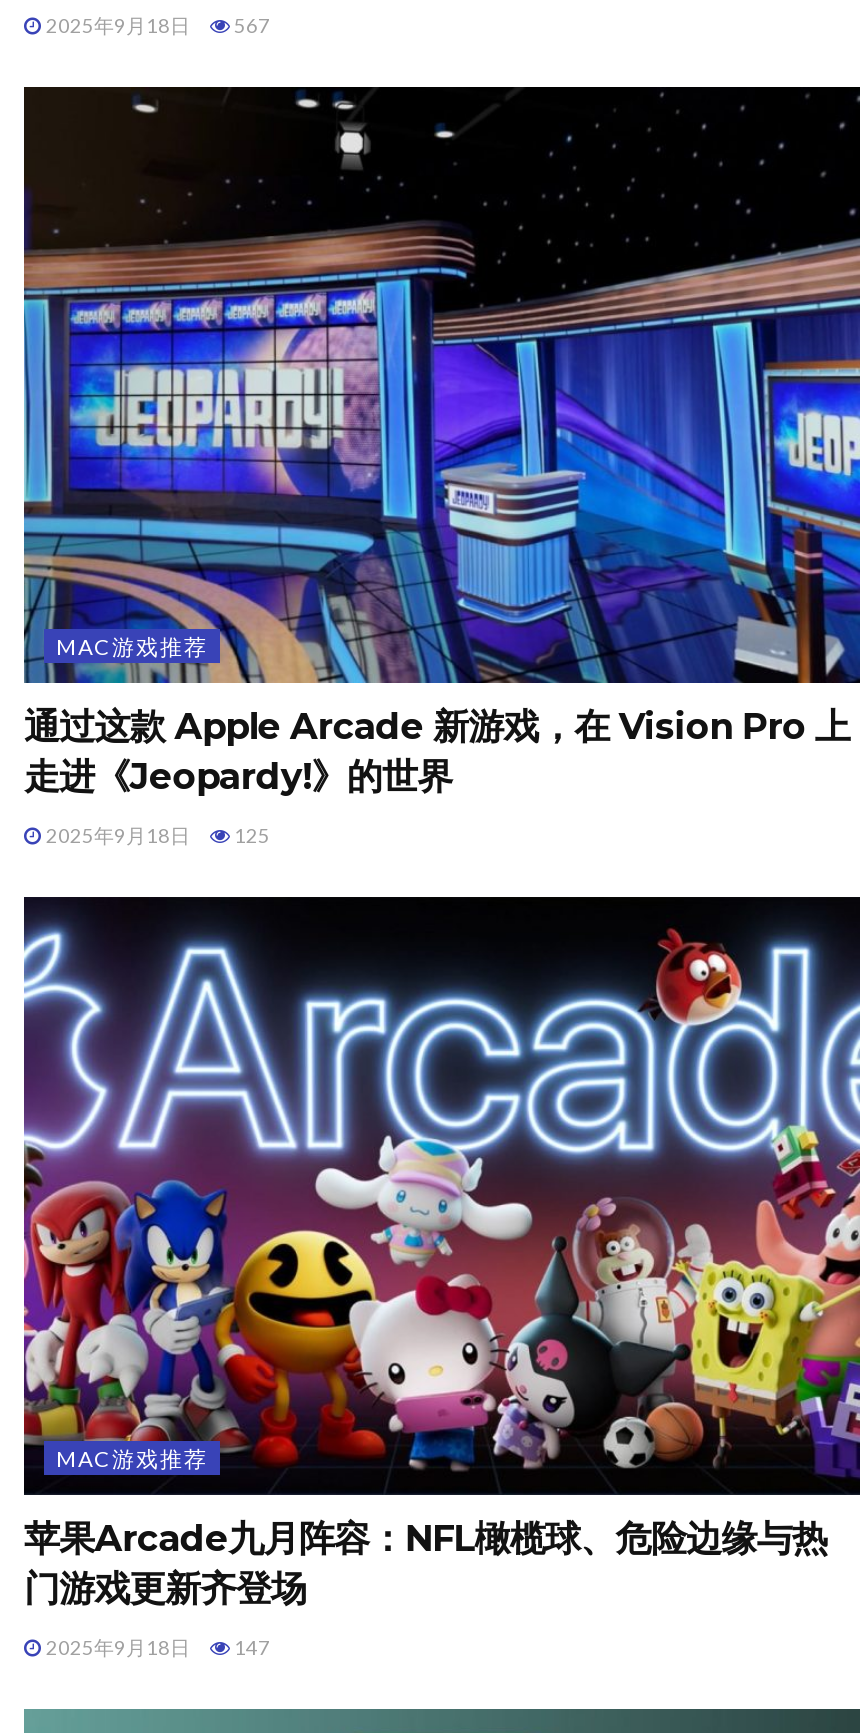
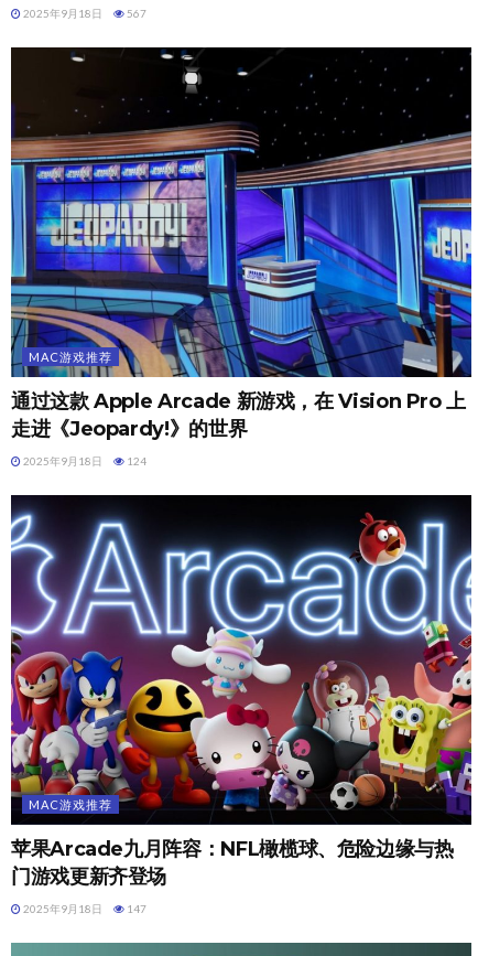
- 2025年9月18日 125
+ 2025年9月18日 124
